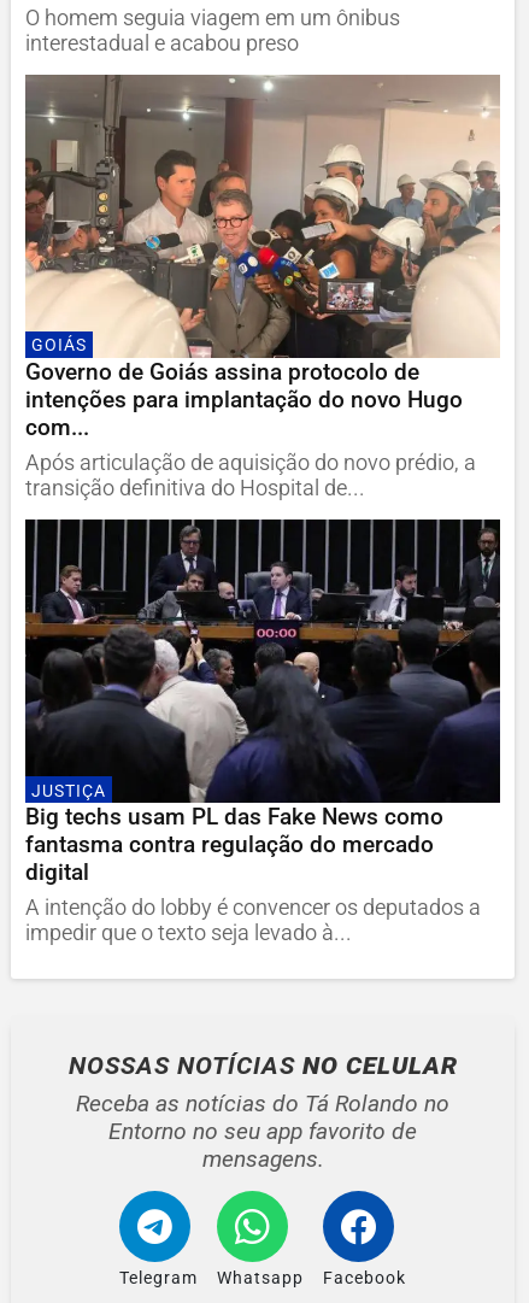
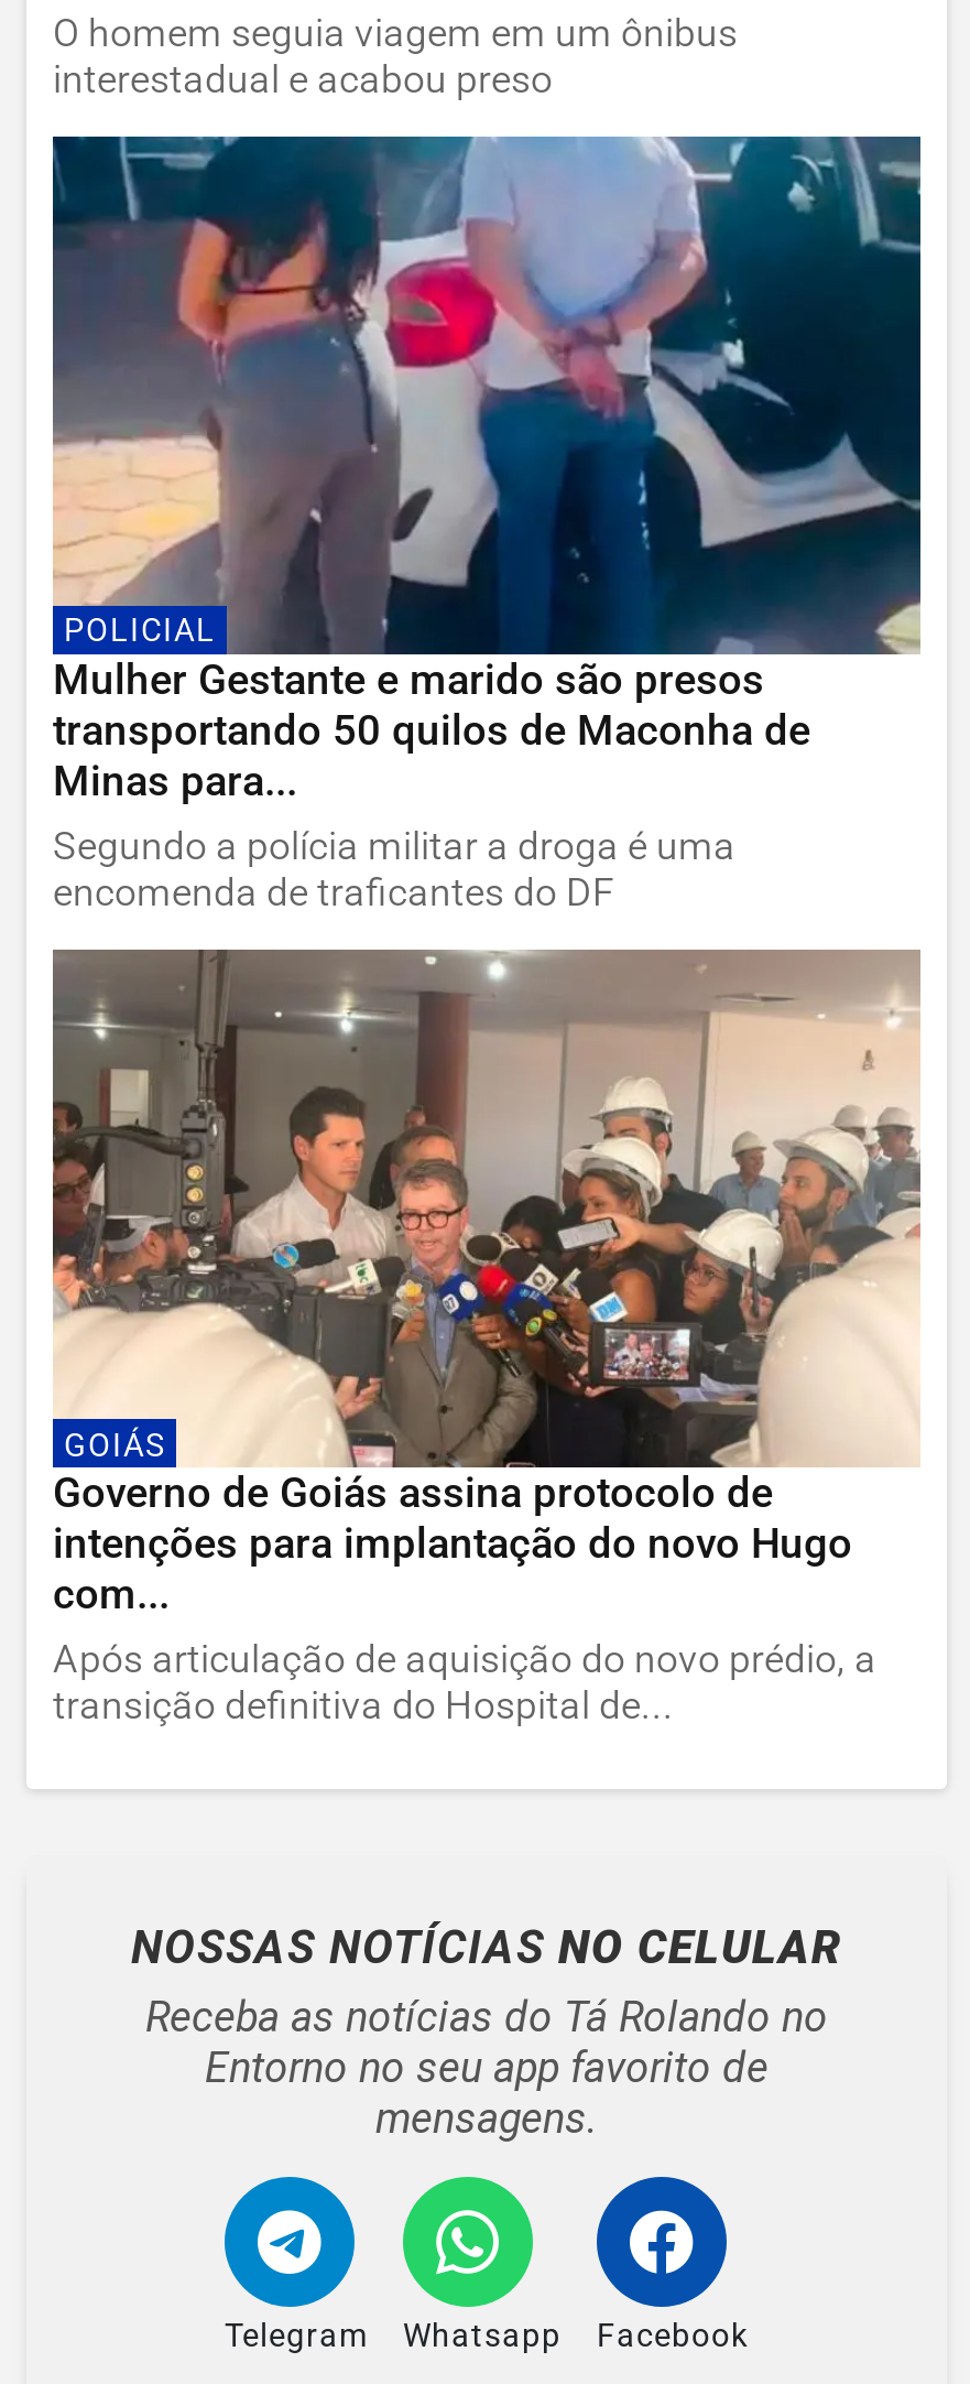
+ [image]
+ POLICIAL
+ Mulher Gestante e marido são presos
+ transportando 50 quilos de Maconha de
+ Minas para...
+ Segundo a polícia militar a droga é uma
+ encomenda de traficantes do DF

moved down: [image] | GOIÁS | Governo de Goiás assina protocolo de | intenções para implantação do novo Hugo | com... | Após articulação de aquisição do novo prédio, a | transição definitiva do Hospital de...

- [image]
- JUSTIÇA
- Big techs usam PL das Fake News como
- fantasma contra regulação do mercado
- digital
- A intenção do lobby é convencer os deputados a
- impedir que o texto seja levado à...
